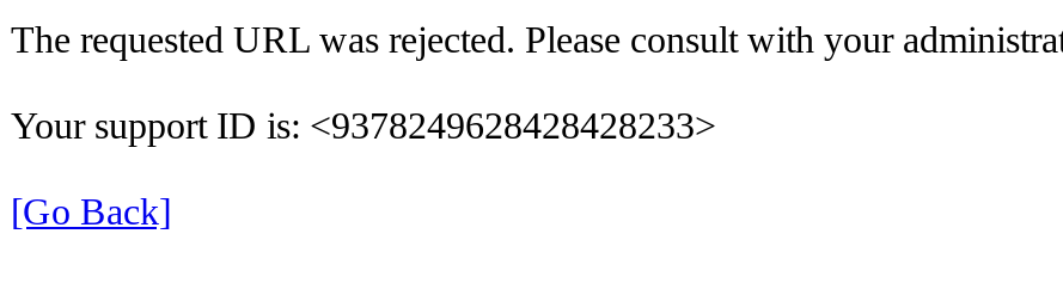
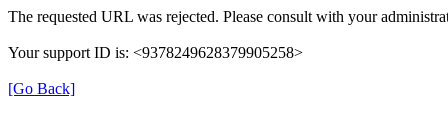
- Your support ID is: <9378249628428428233>
+ Your support ID is: <9378249628379905258>
